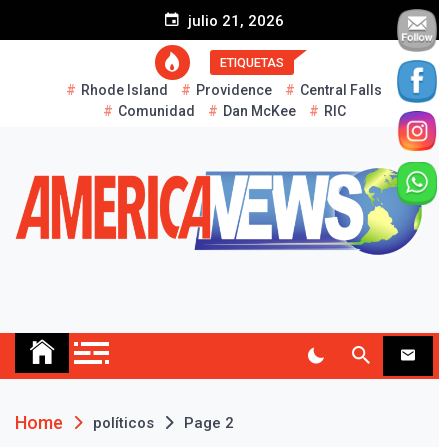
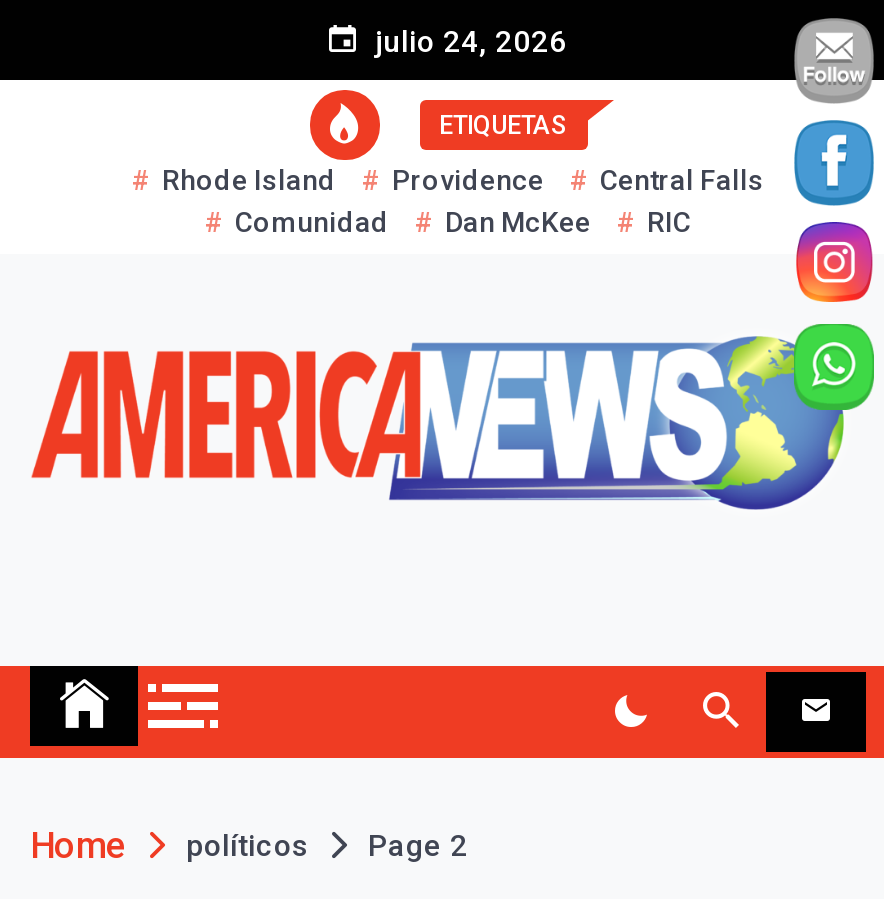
- julio 21, 2026
+ julio 24, 2026
